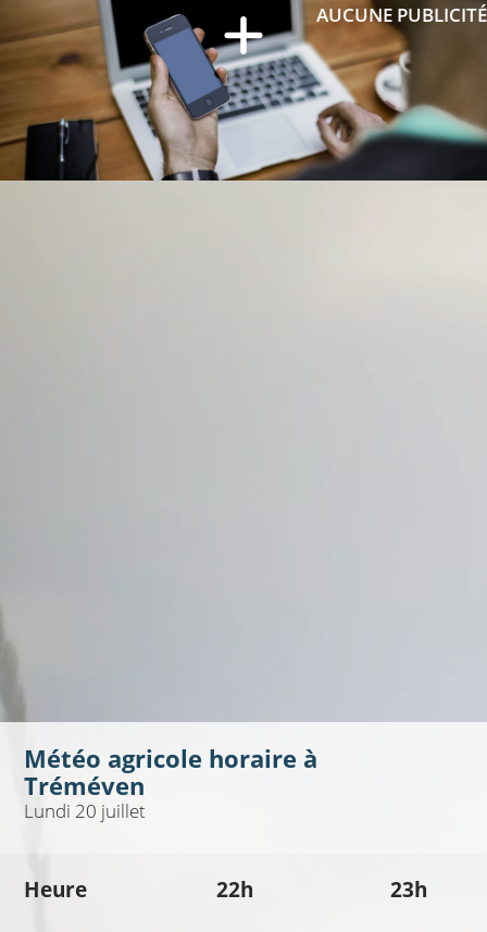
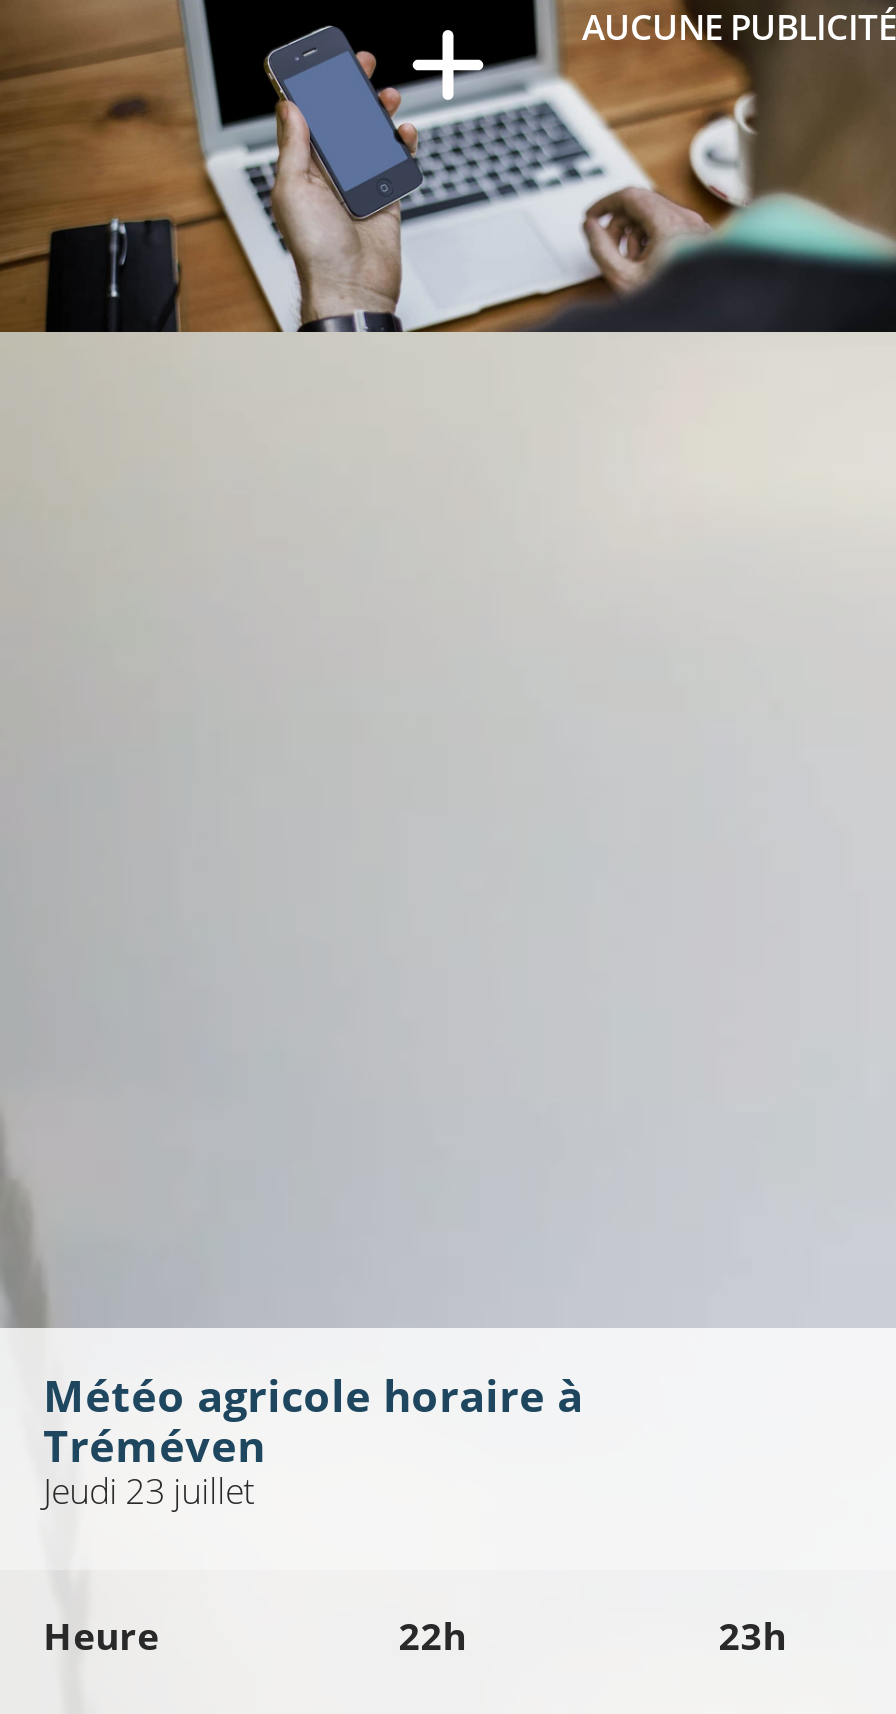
- Lundi 20 juillet
+ Jeudi 23 juillet
